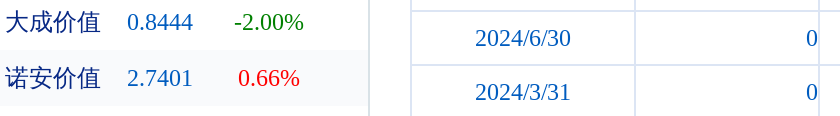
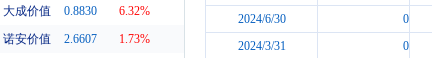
- 0.8444
+ 0.8830

- -2.00%
+ 6.32%

- 2.7401
+ 2.6607

- 0.66%
+ 1.73%
